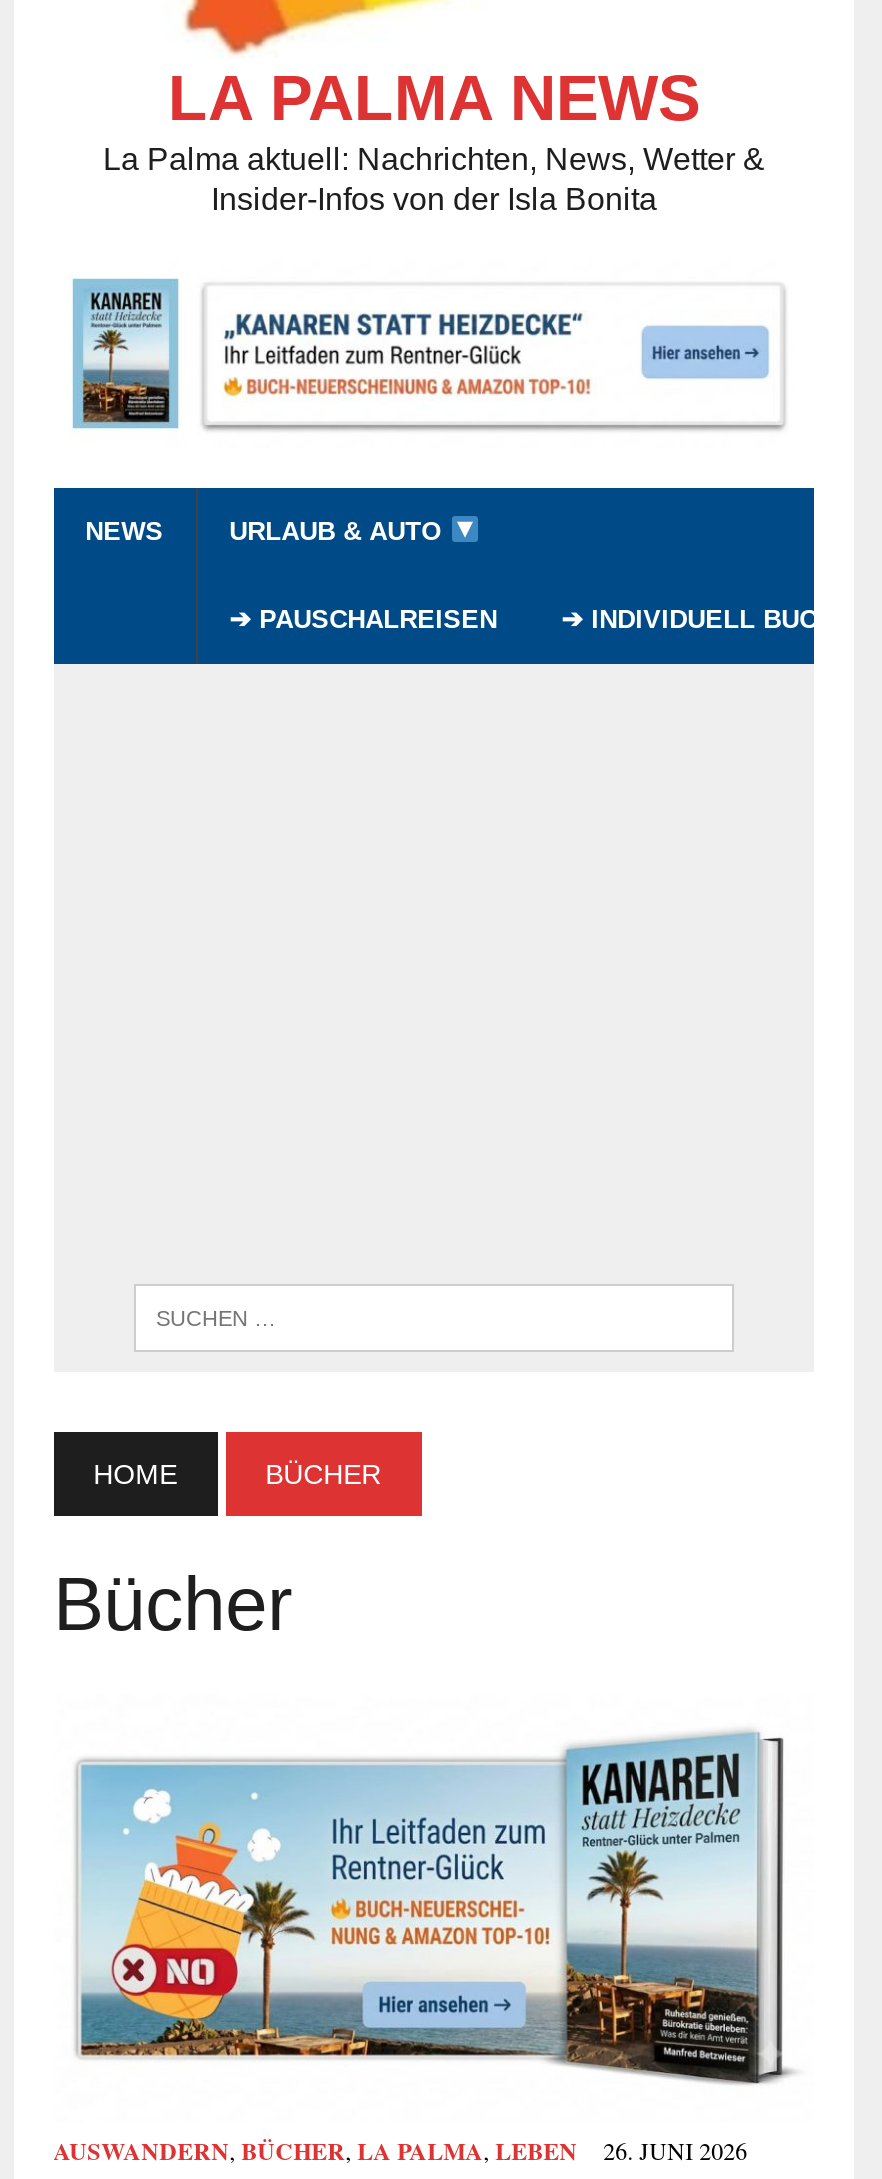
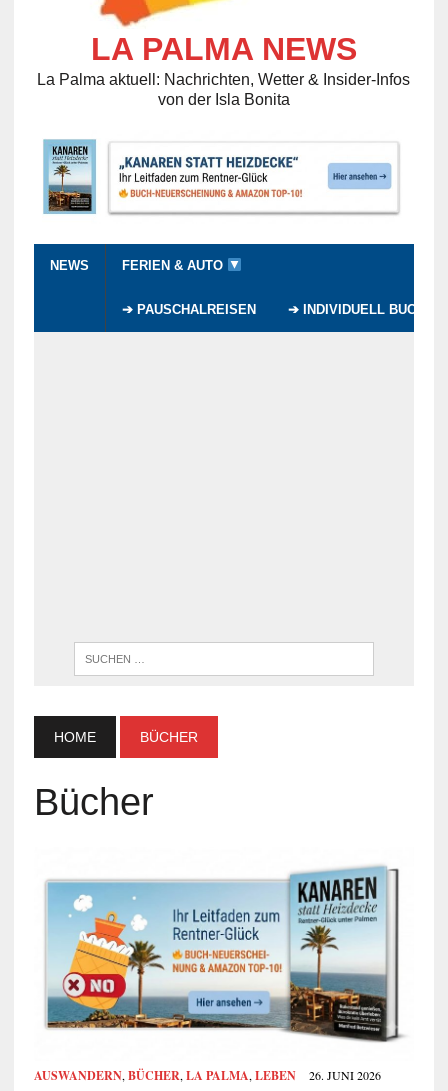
- La Palma aktuell: Nachrichten, News, Wetter &
- Insider-Infos von der Isla Bonita
+ La Palma aktuell: Nachrichten, Wetter & Insider-Infos
+ von der Isla Bonita

- URLAUB & AUTO
+ FERIEN & AUTO
